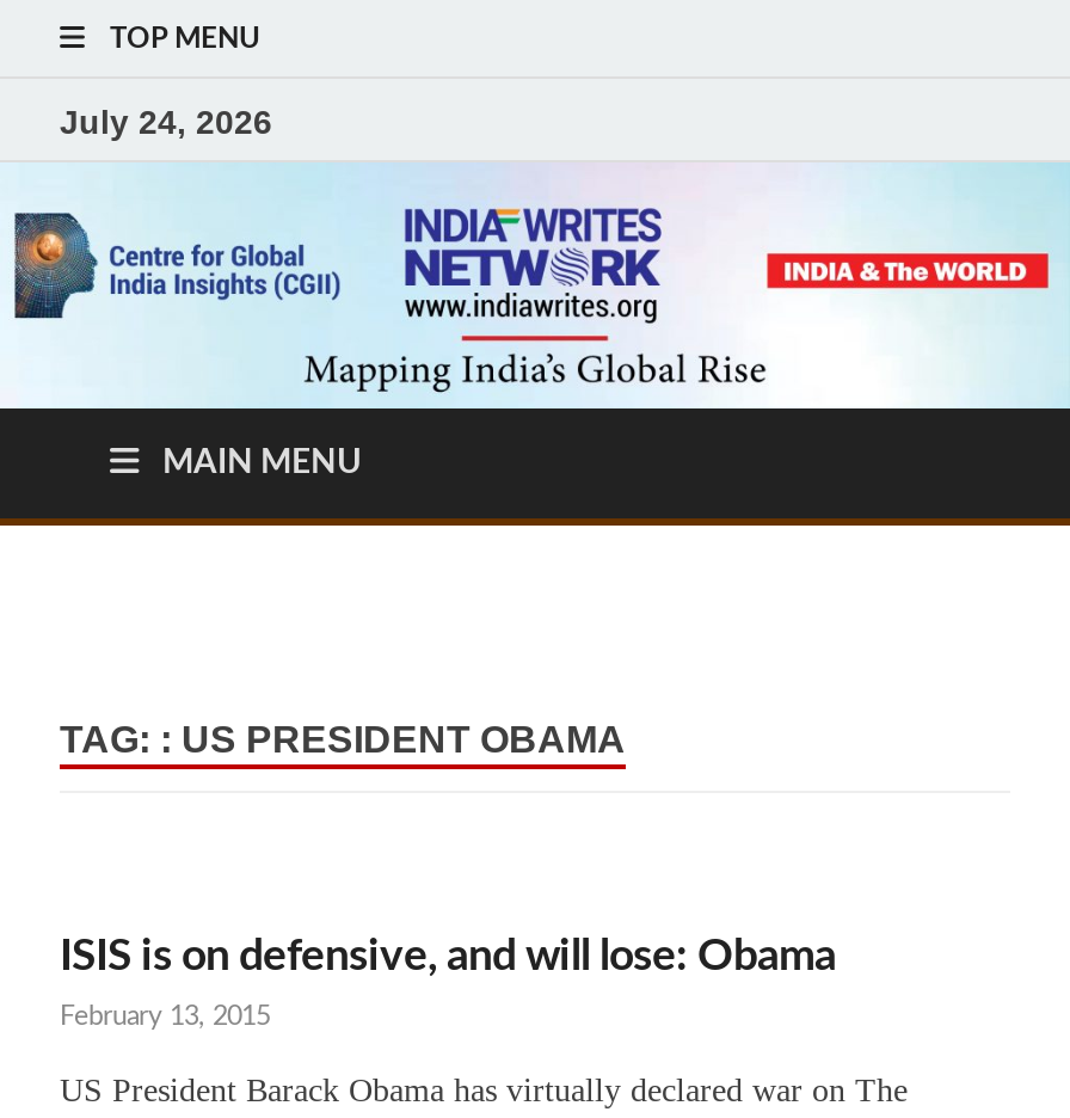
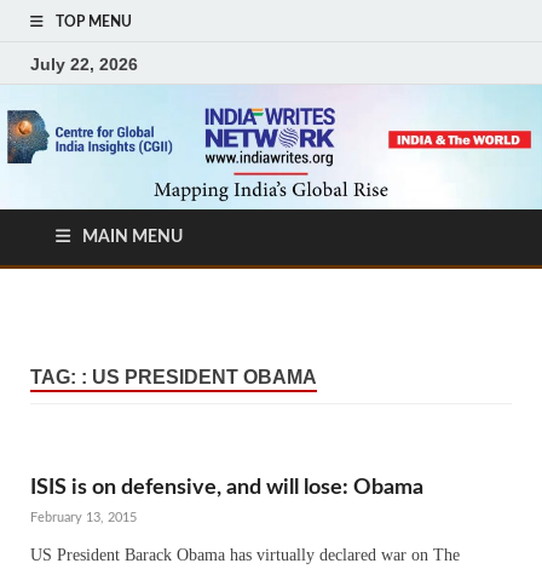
- July 24, 2026
+ July 22, 2026
